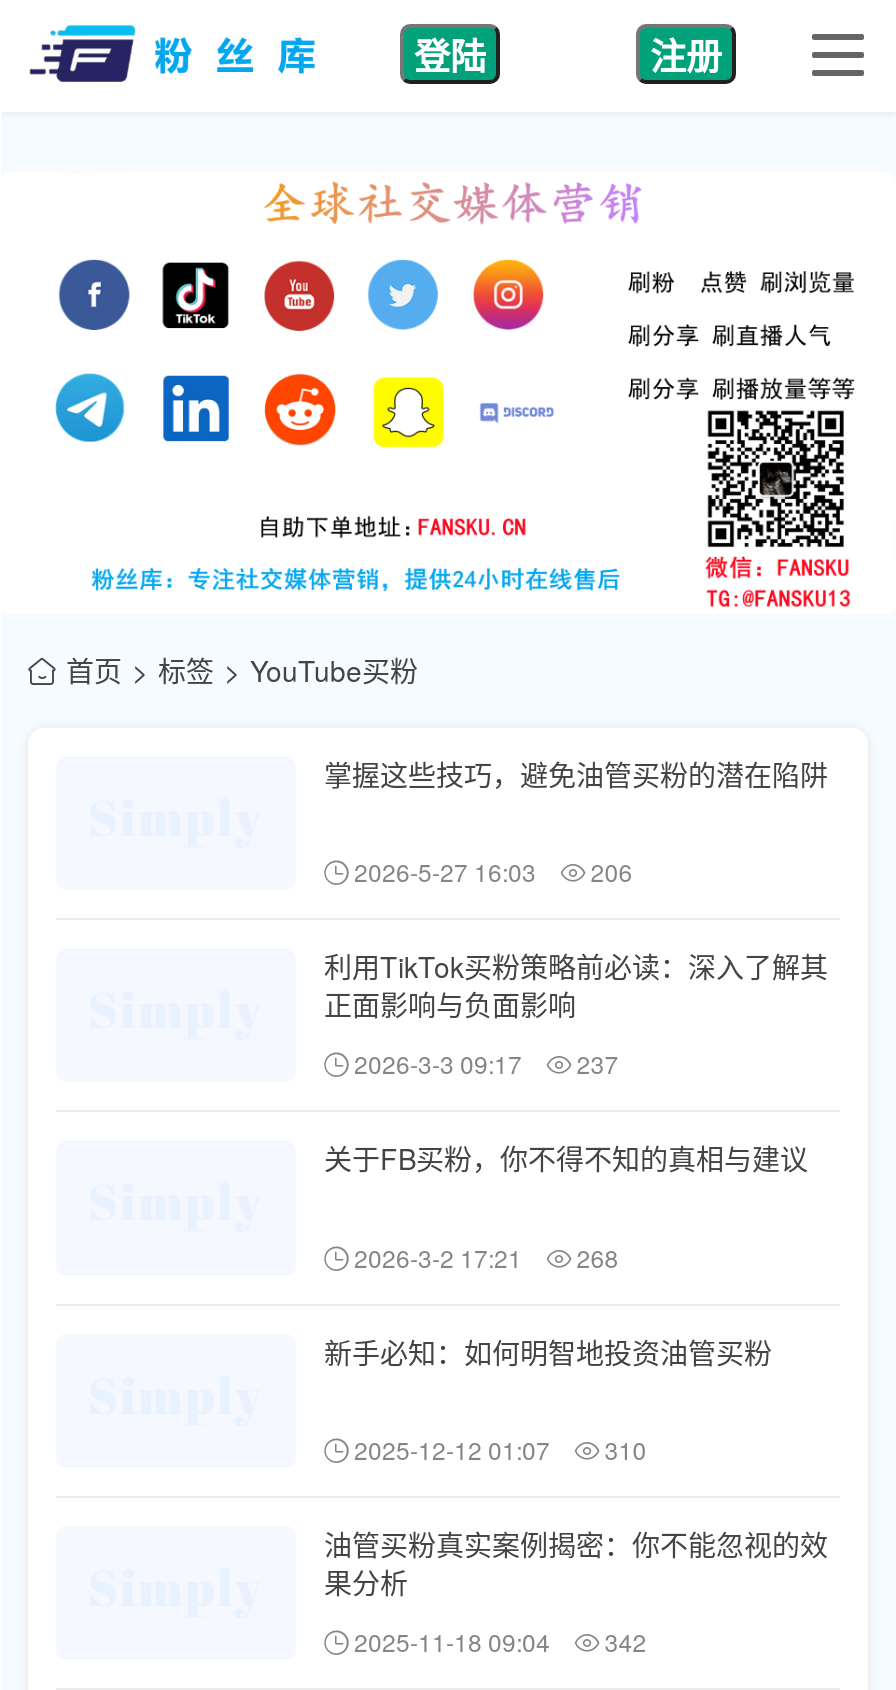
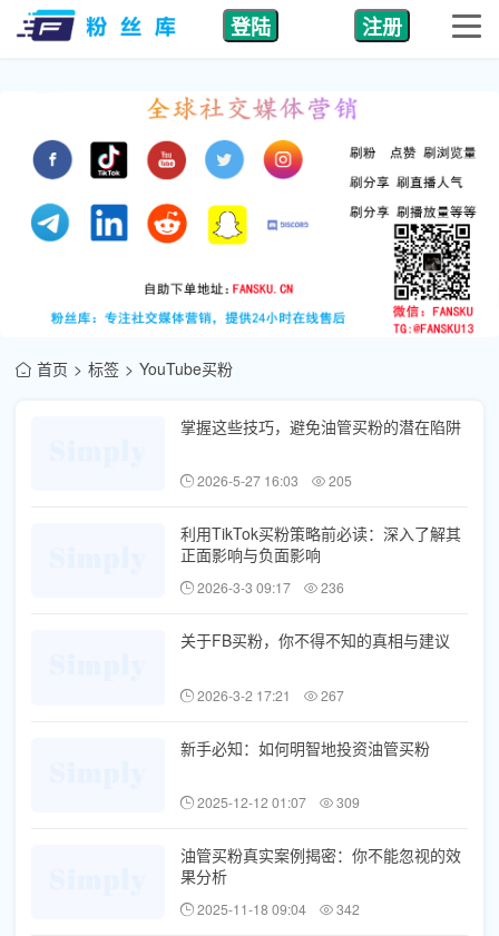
- 2026-5-27 16:03 206
+ 2026-5-27 16:03 205

- 2026-3-3 09:17 237
+ 2026-3-3 09:17 236

- 2026-3-2 17:21 268
+ 2026-3-2 17:21 267

- 2025-12-12 01:07 310
+ 2025-12-12 01:07 309
